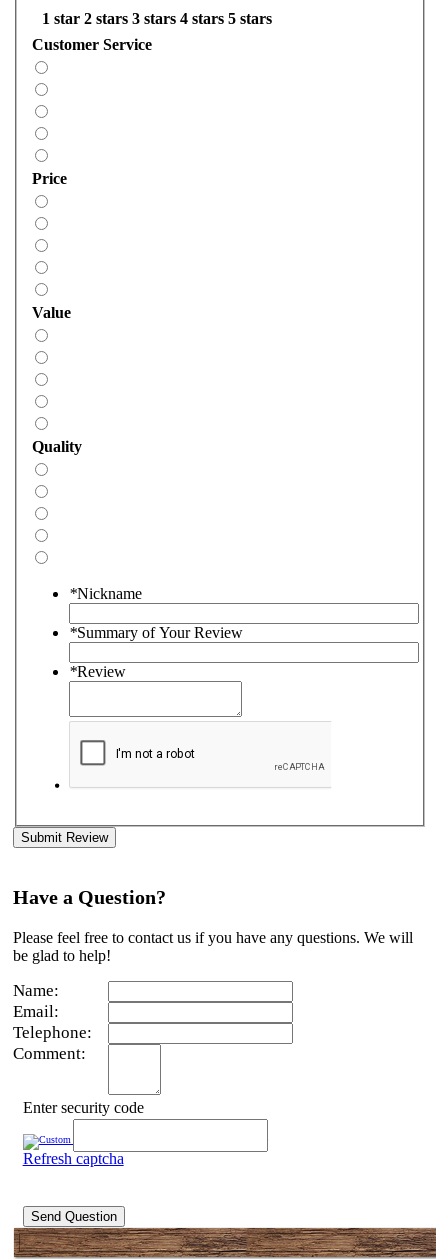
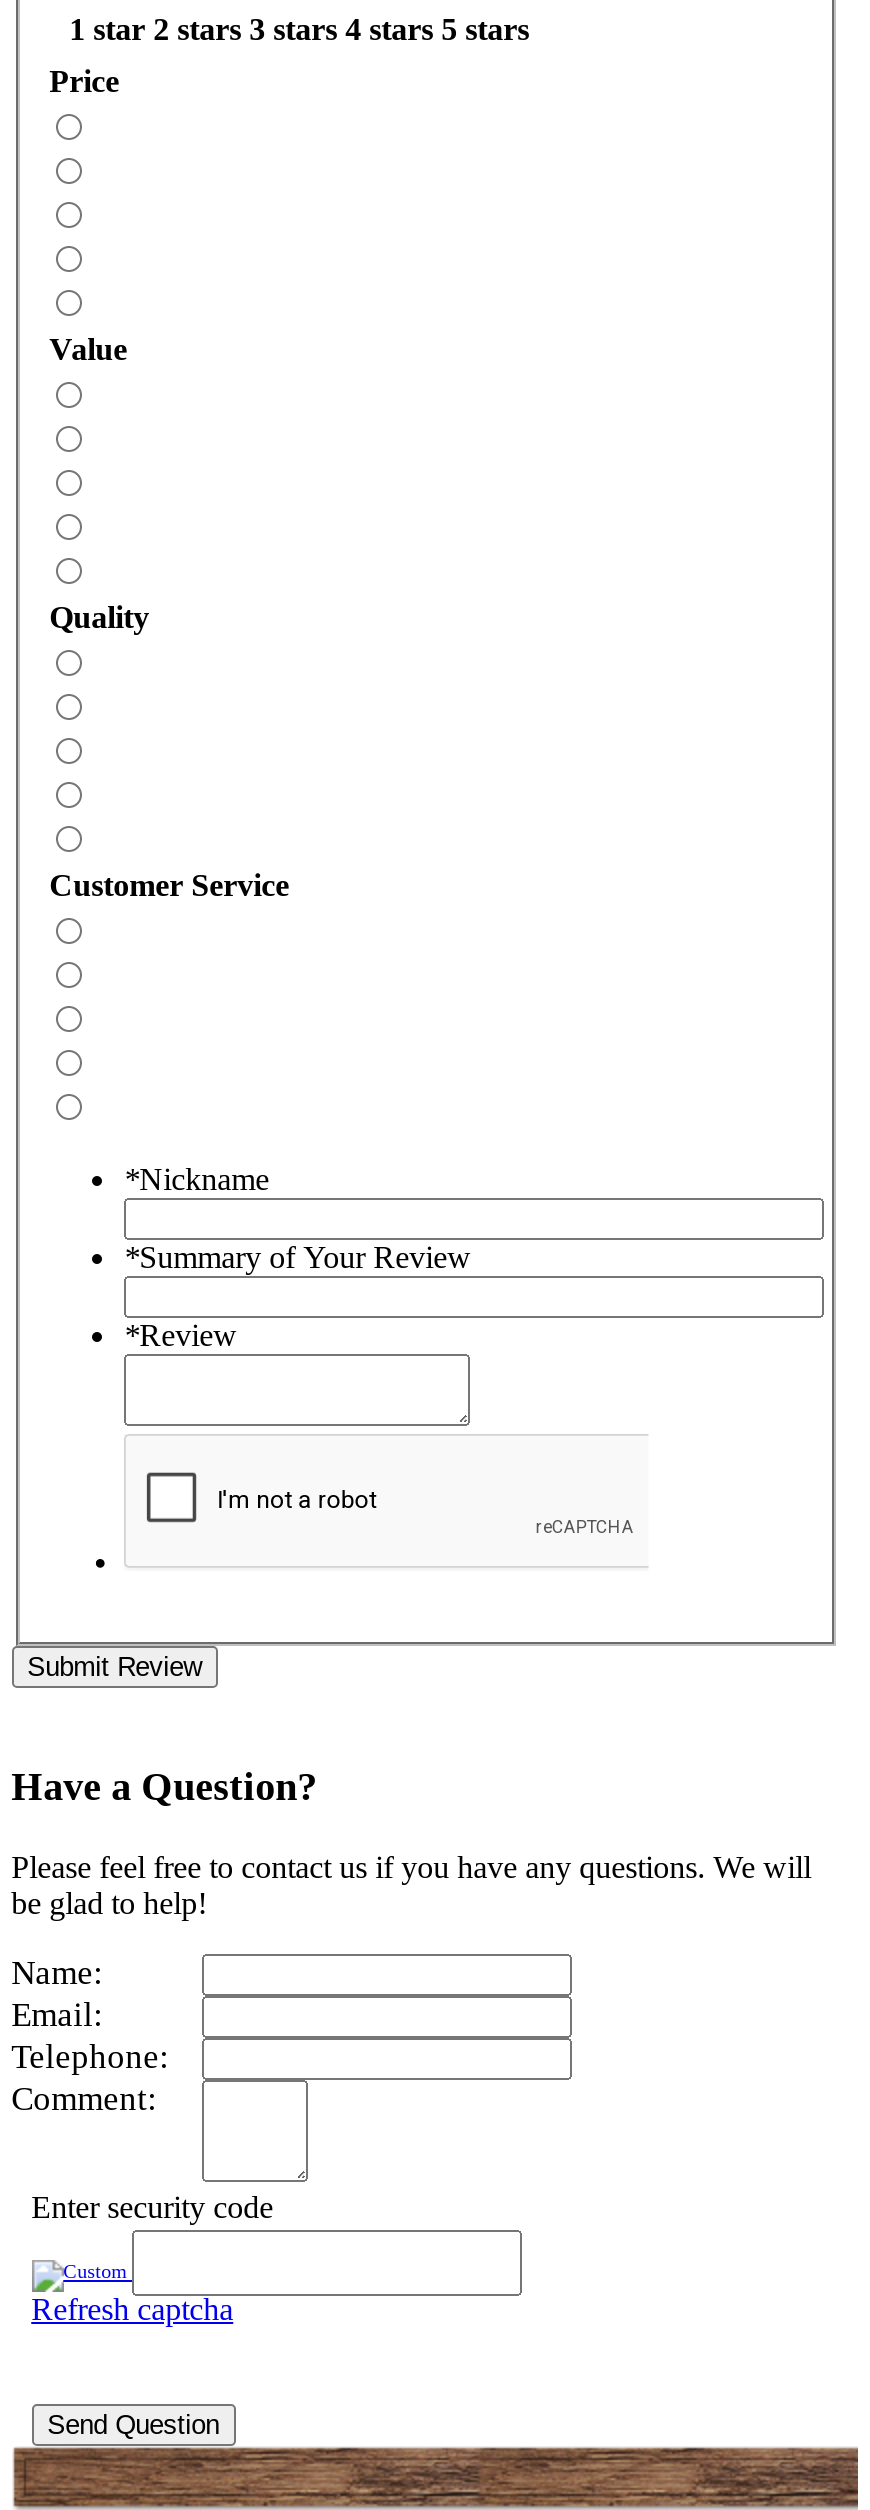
moved down: Customer Service

moved up: Price | Value | Quality
